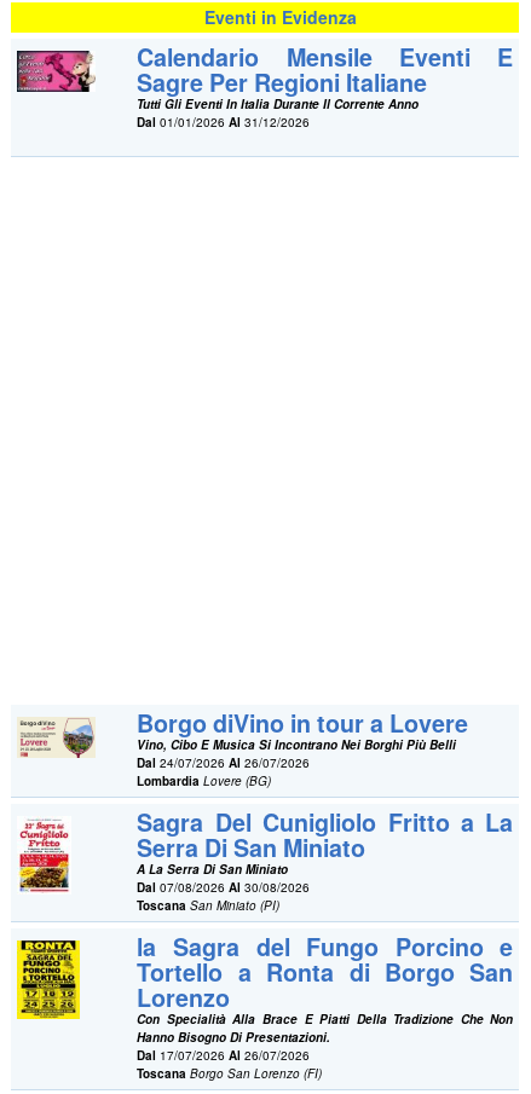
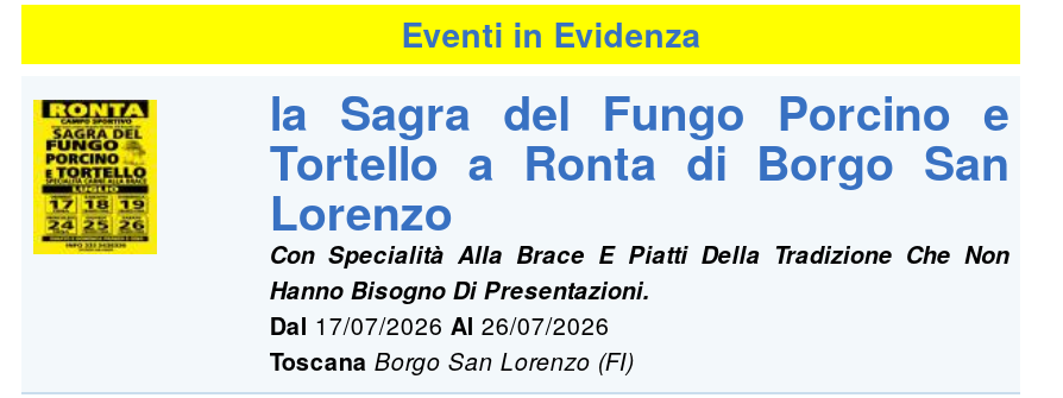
- [image]
- Calendario Mensile Eventi E
- Sagre Per Regioni Italiane
- Tutti Gli Eventi In Italia Durante Il Corrente Anno
- Dal 01/01/2026 Al 31/12/2026

- [image]
- Borgo diVino in tour a Lovere
- Vino, Cibo E Musica Si Incontrano Nei Borghi Più Belli
- Dal 24/07/2026 Al 26/07/2026
- Lombardia Lovere (BG)
- Sagra Del Cunigliolo Fritto a La
- Serra Di San Miniato
- A La Serra Di San Miniato
- Dal 07/08/2026 Al 30/08/2026
- Toscana San Miniato (PI)

- [image]
